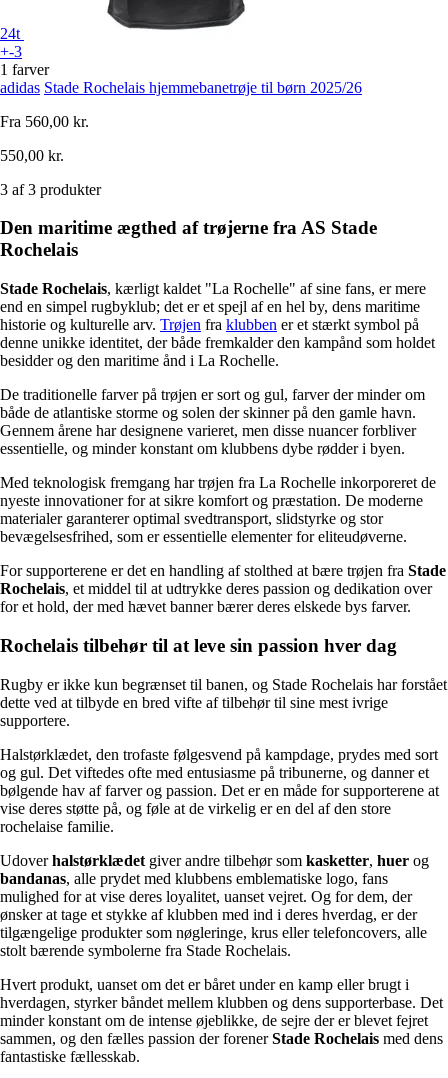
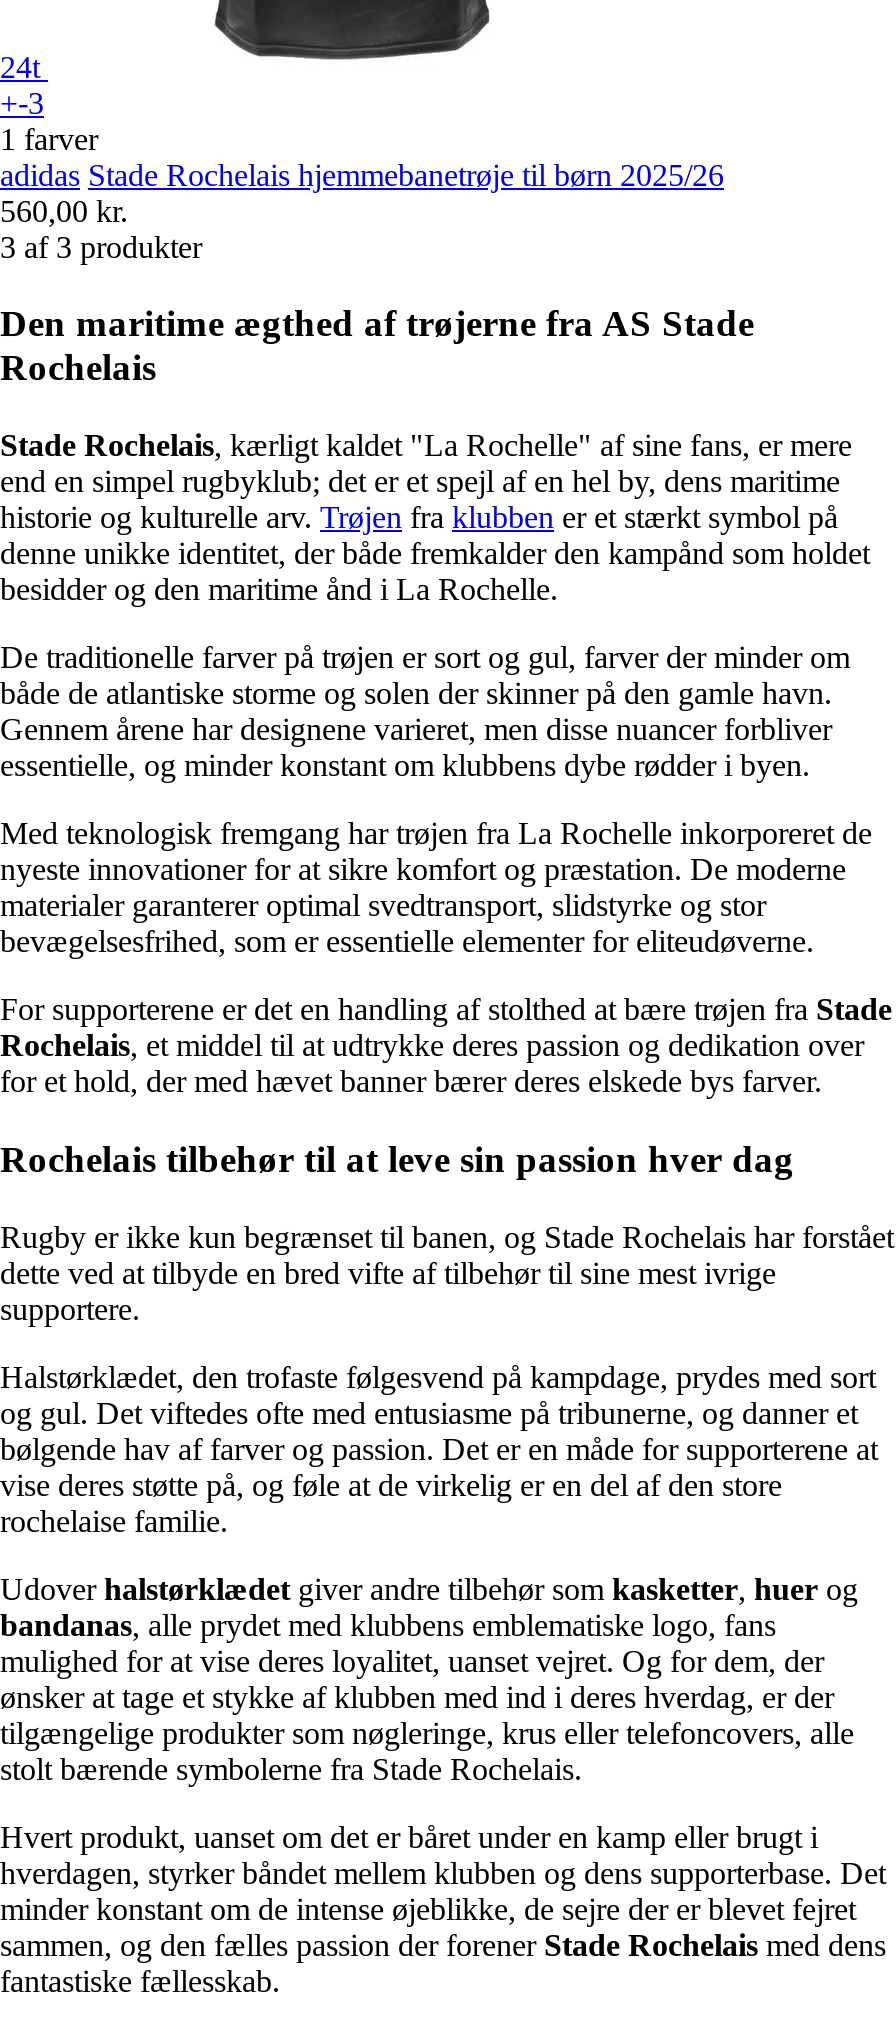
- Fra 560,00 kr.
- 550,00 kr.
+ 560,00 kr.
